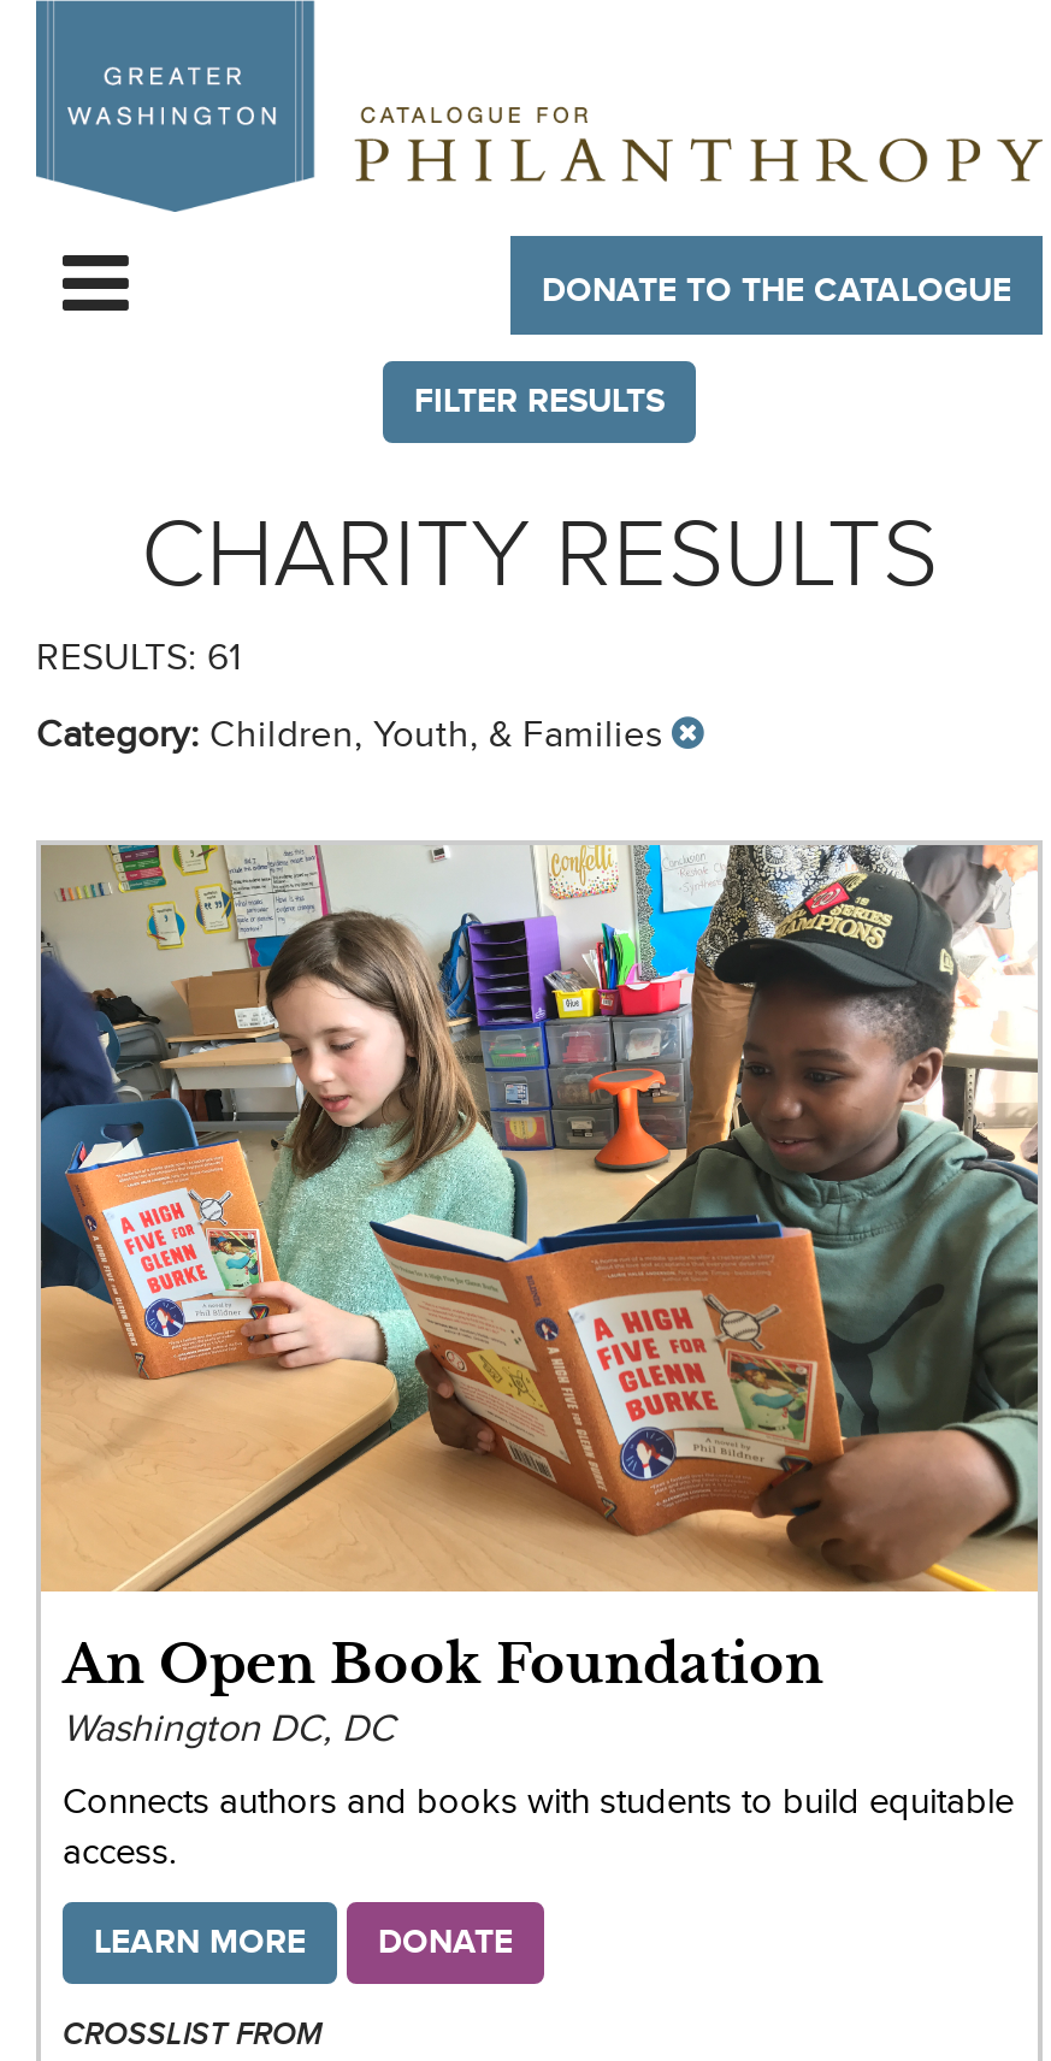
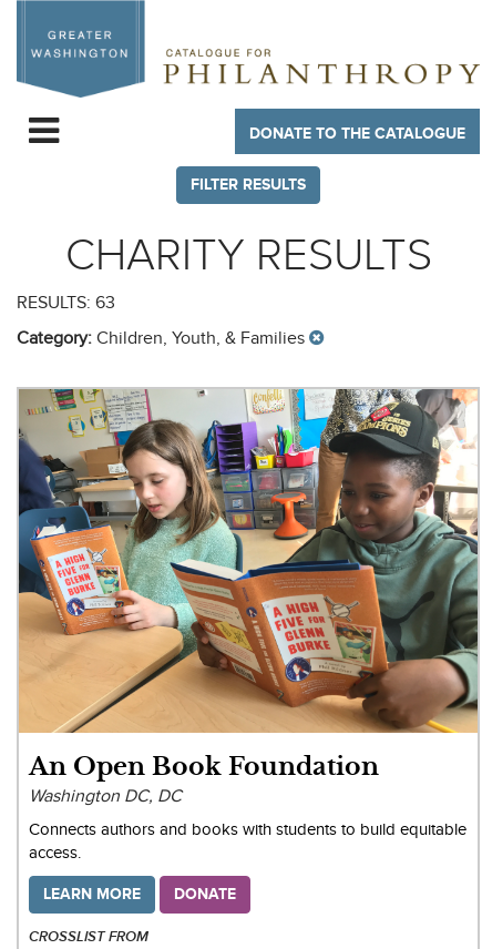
- RESULTS: 61
+ RESULTS: 63
